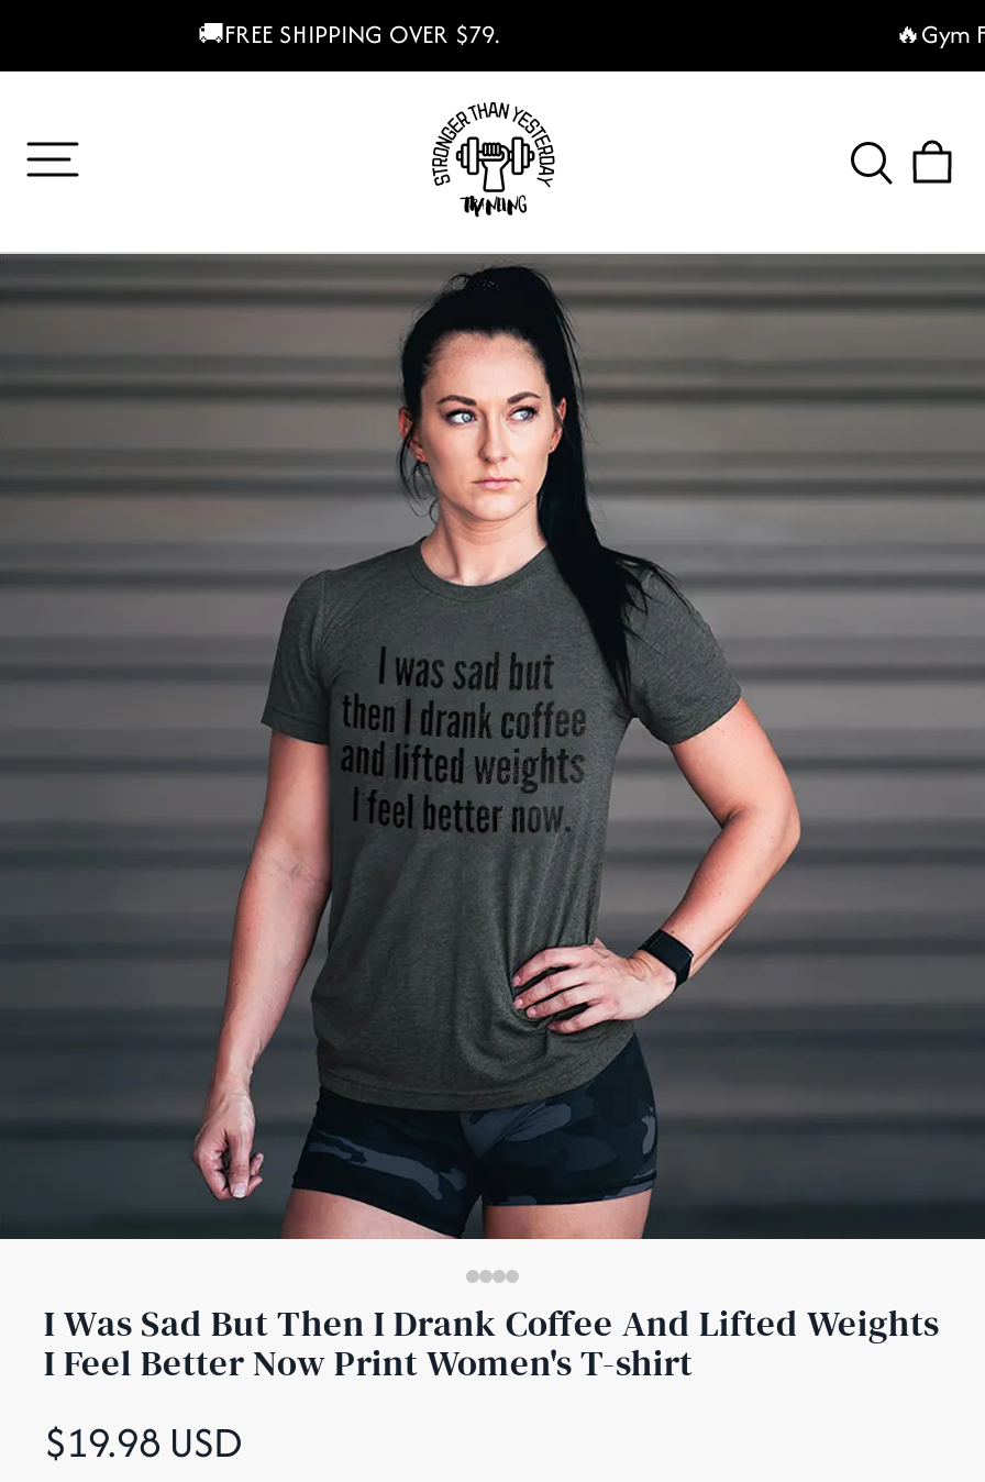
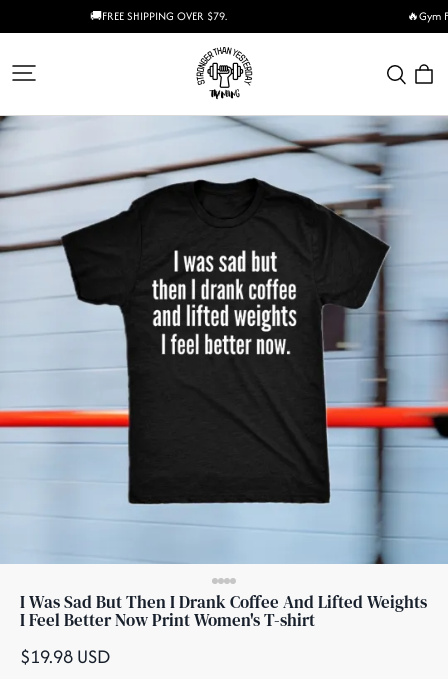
- [image]
+ [image]
